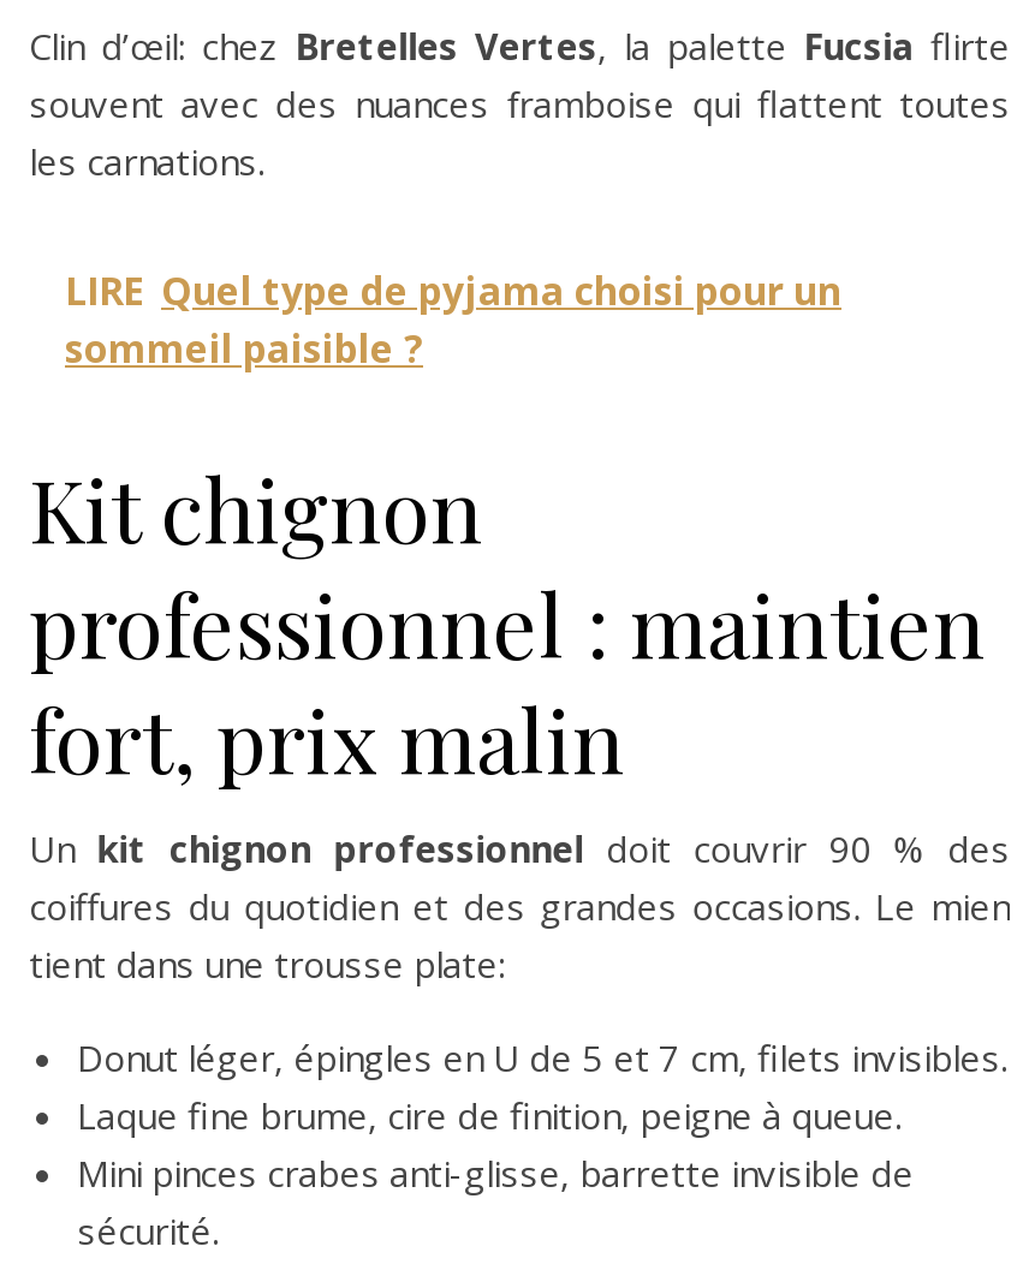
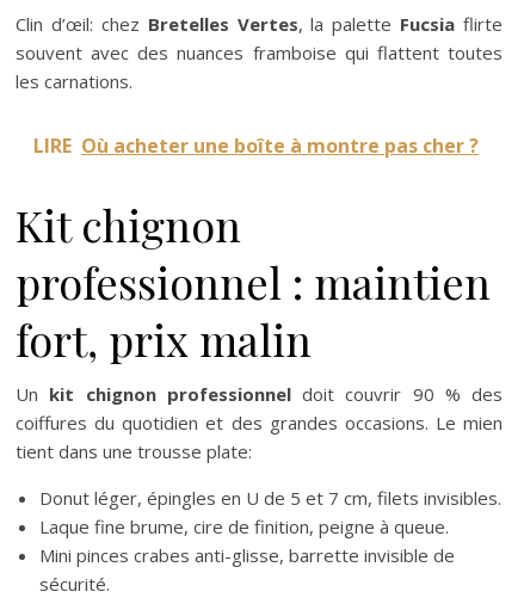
- LIRE Quel type de pyjama choisi pour un
- sommeil paisible ?
+ LIRE Où acheter une boîte à montre pas cher ?
